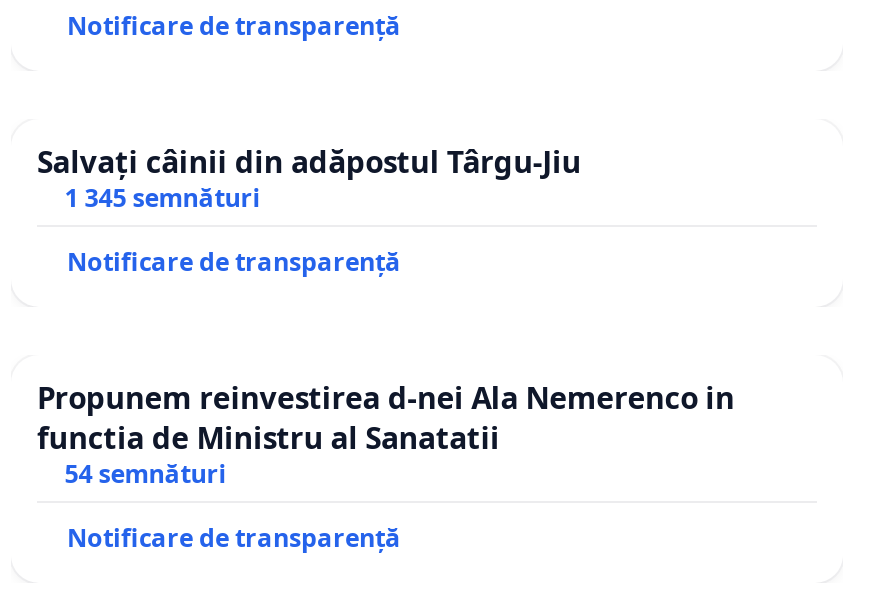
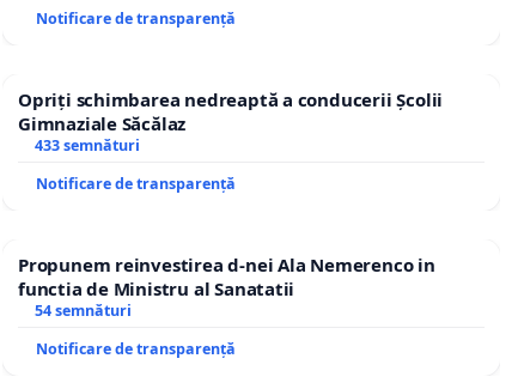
- Salvați câinii din adăpostul Târgu-Jiu
- 1 345 semnături
+ Opriți schimbarea nedreaptă a conducerii Școlii
+ Gimnaziale Săcălaz
+ 433 semnături
